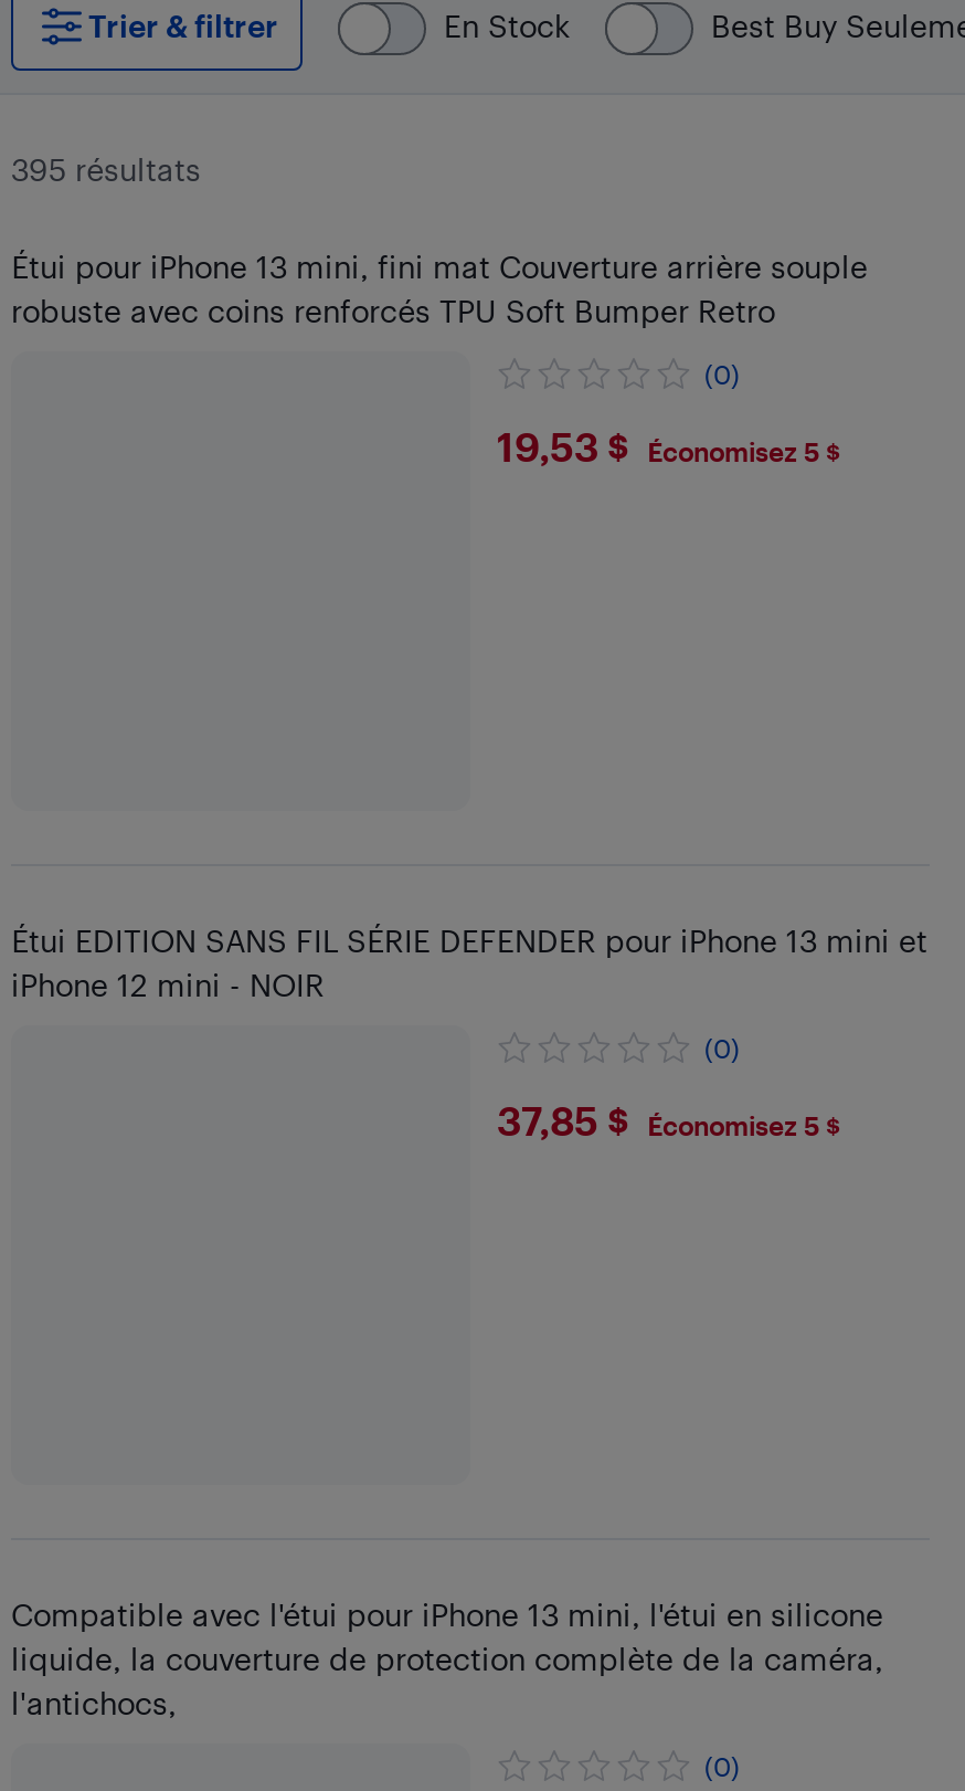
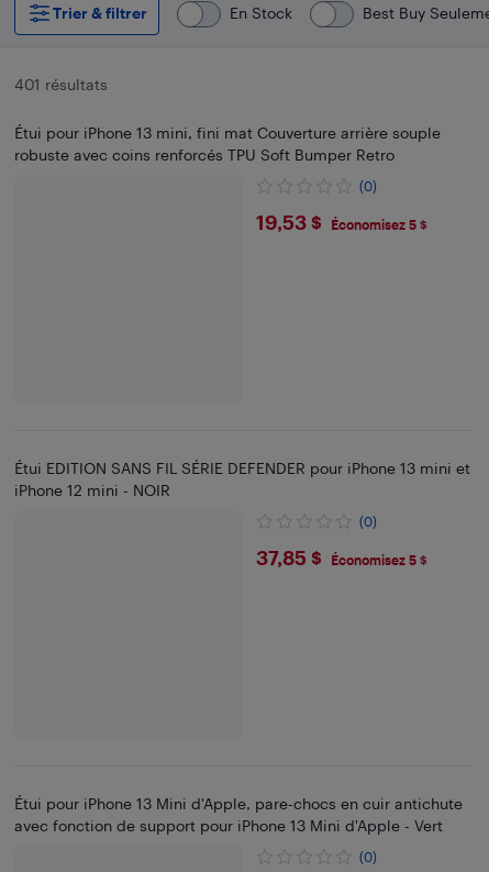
- 395 résultats
+ 401 résultats

- Compatible avec l'étui pour iPhone 13 mini, l'étui en silicone
- liquide, la couverture de protection complète de la caméra,
- l'antichocs,
+ Étui pour iPhone 13 Mini d'Apple, pare-chocs en cuir antichute
+ avec fonction de support pour iPhone 13 Mini d'Apple - Vert
